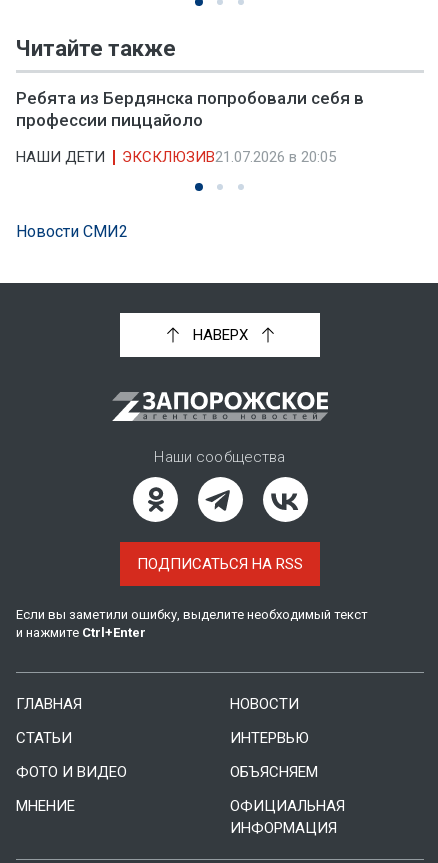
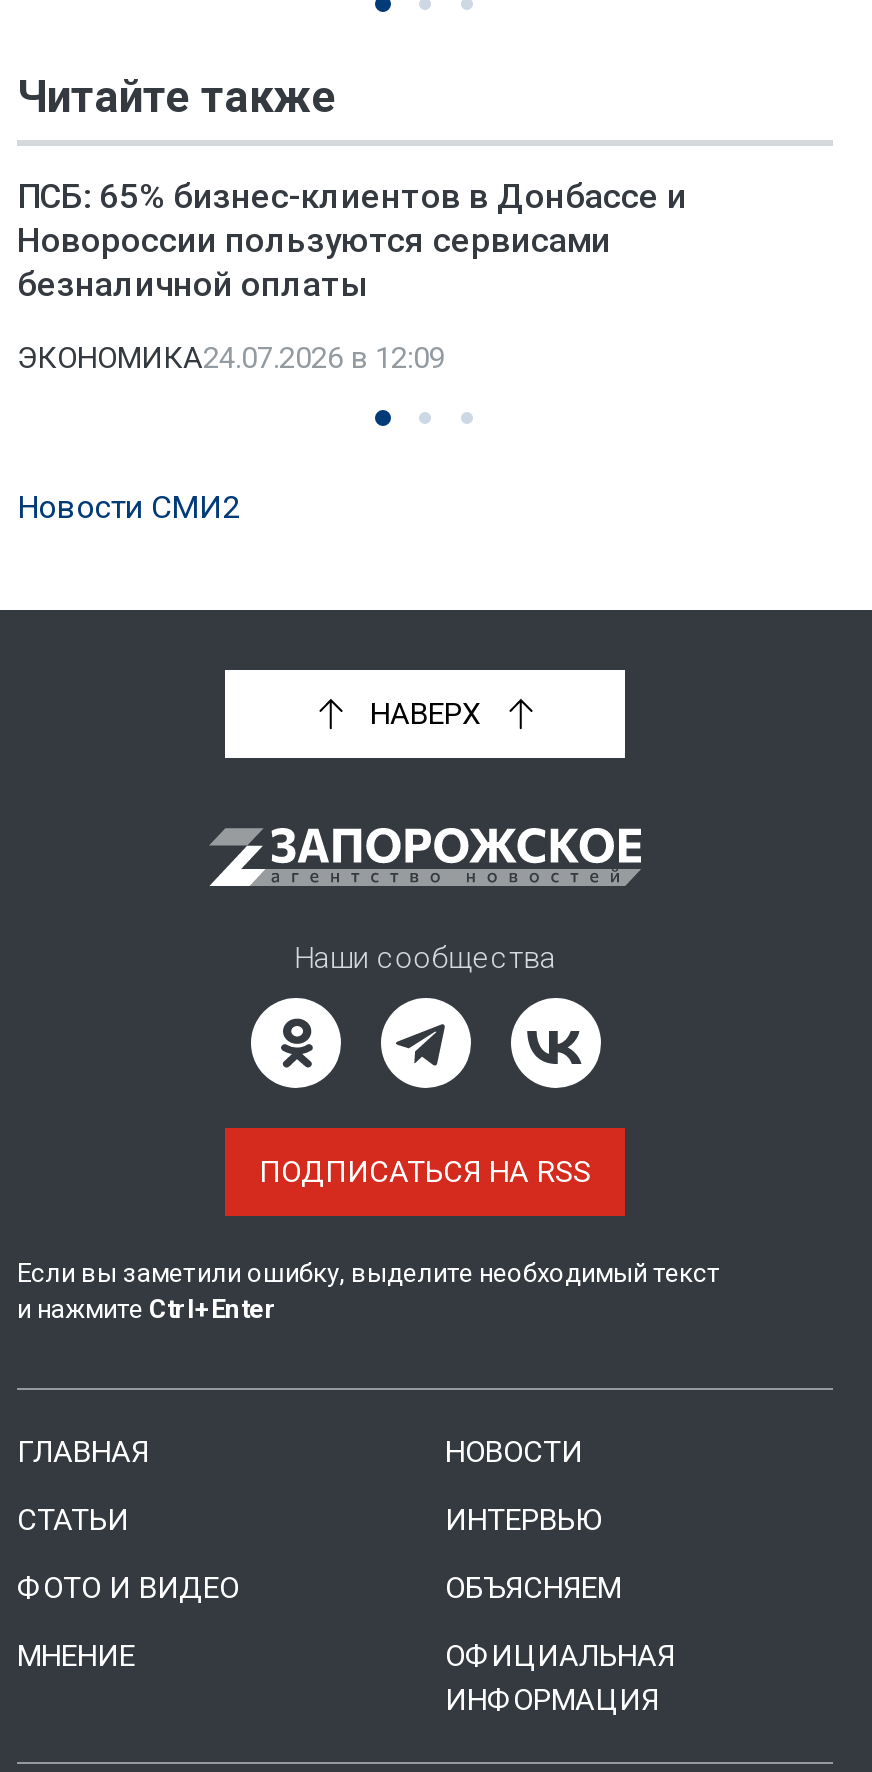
- Ребята из Бердянска попробовали себя в
- профессии пиццайоло
+ ПСБ: 65% бизнес-клиентов в Донбассе и
+ Новороссии пользуются сервисами
+ безналичной оплаты

- НАШИ ДЕТИ
- ЭКСКЛЮЗИВ21.07.2026 в 20:05
+ ЭКОНОМИКА24.07.2026 в 12:09
